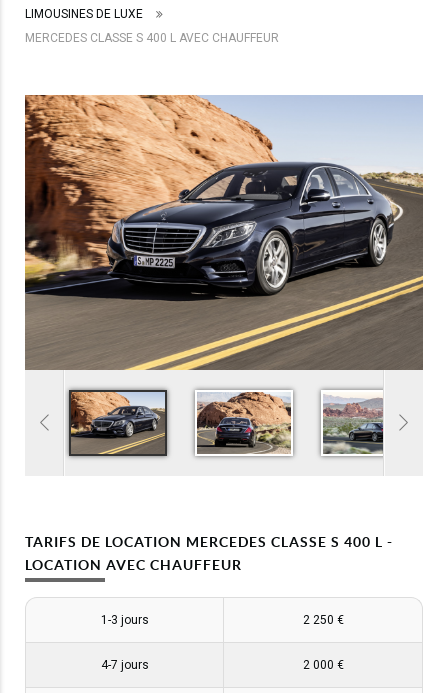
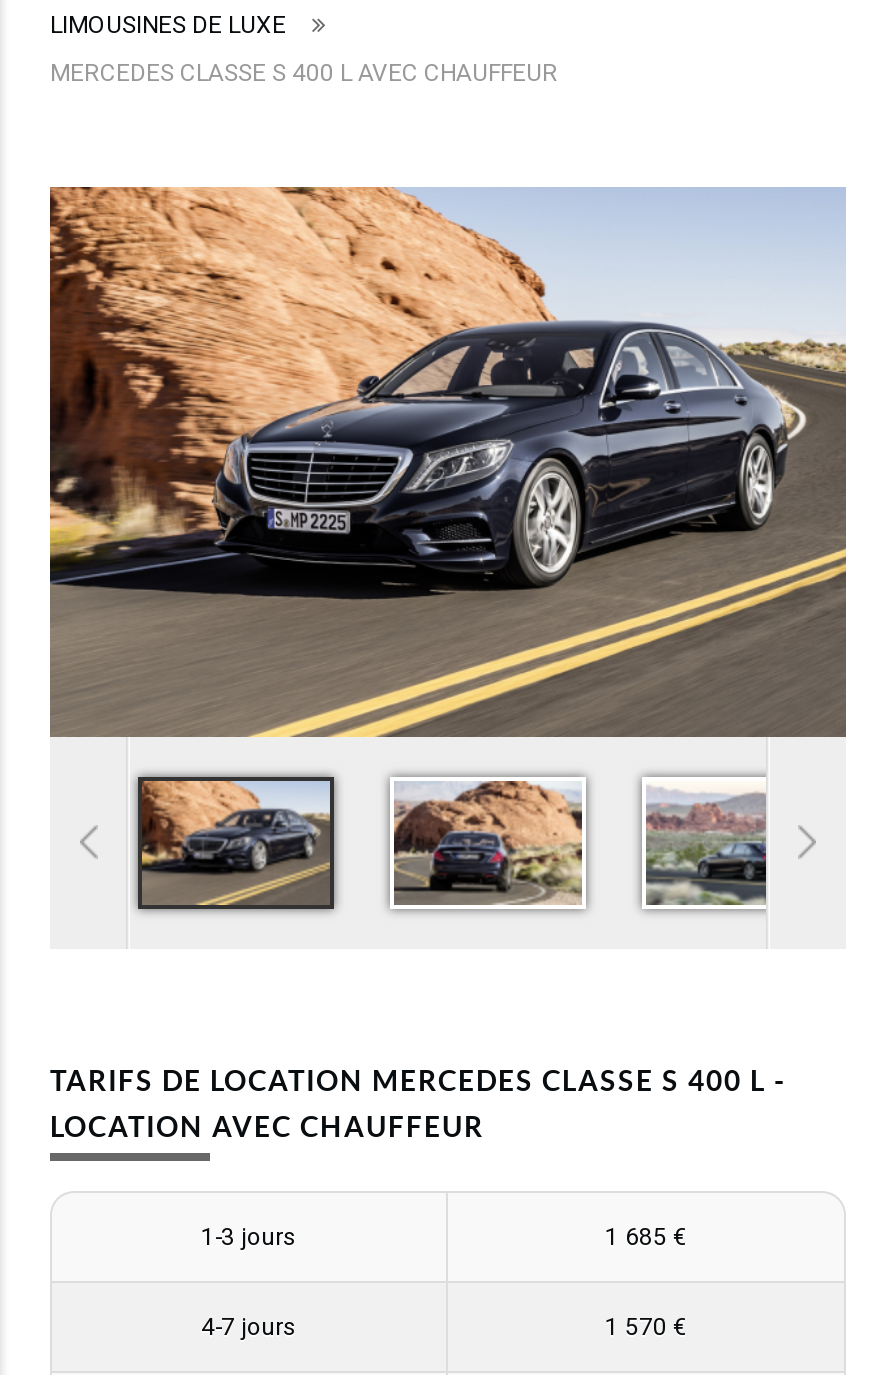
- 2 250 €
+ 1 685 €

- 2 000 €
+ 1 570 €
